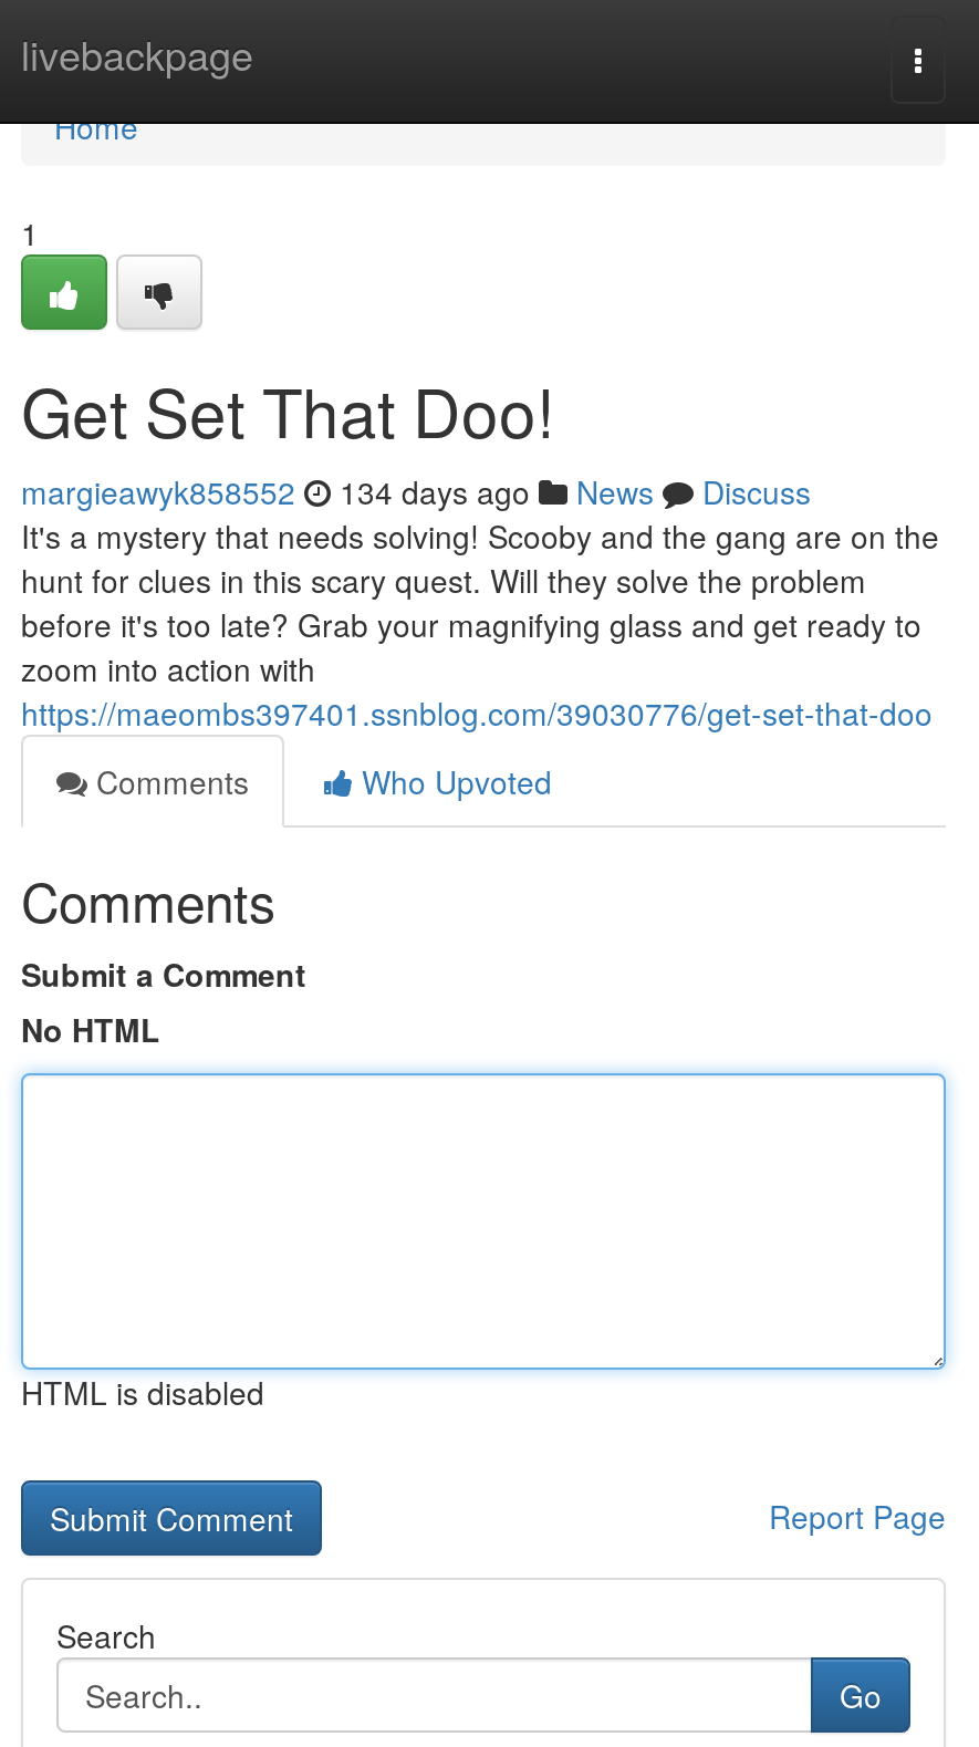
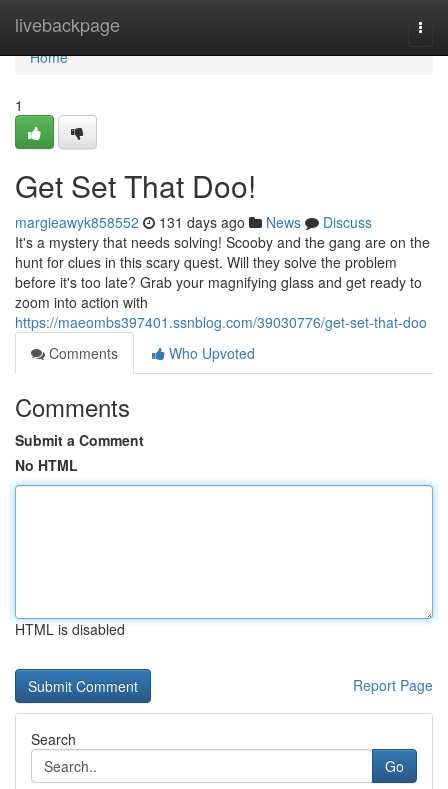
- margieawyk858552 134 days ago News Discuss
+ margieawyk858552 131 days ago News Discuss
